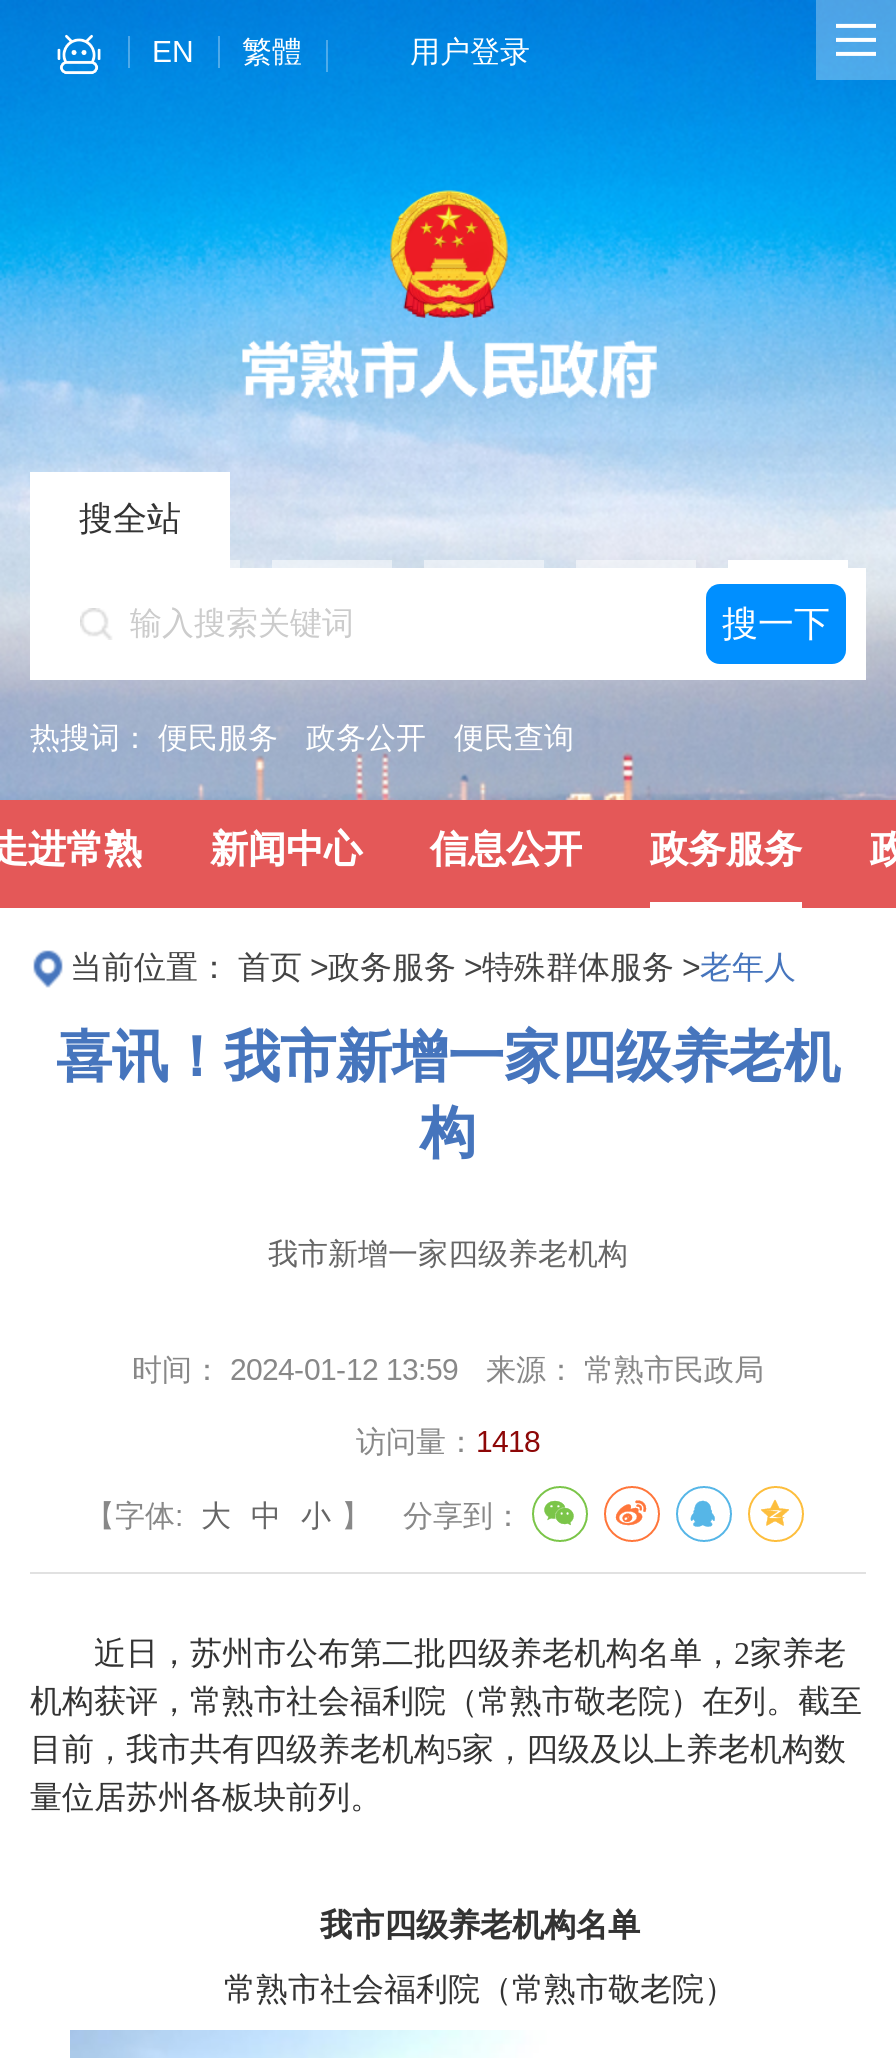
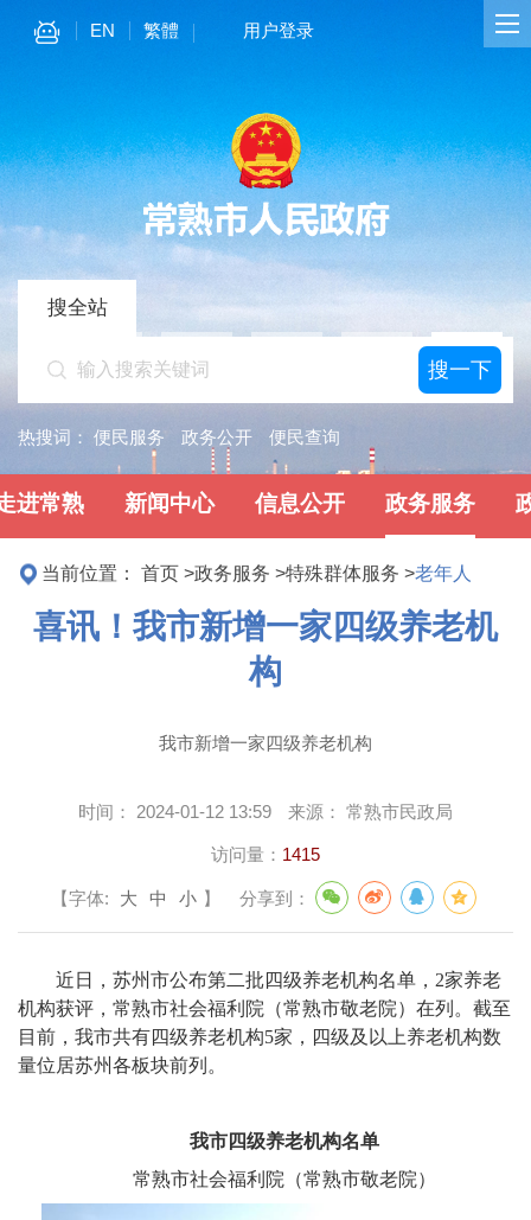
- 访问量：1418
+ 访问量：1415
